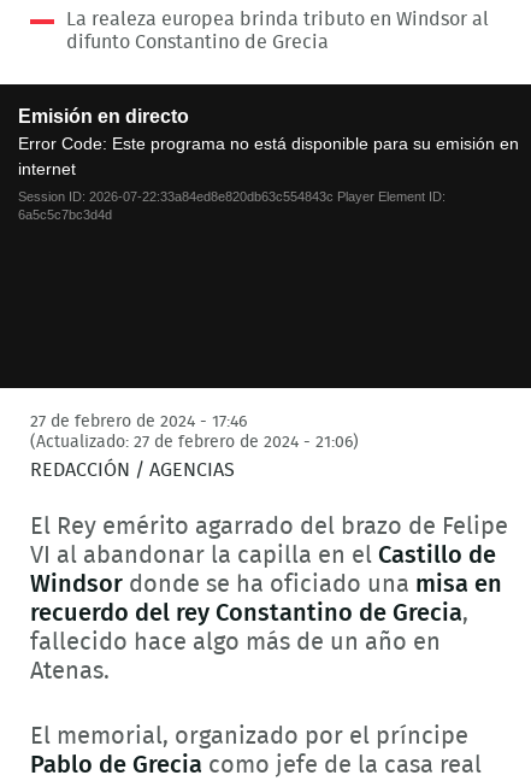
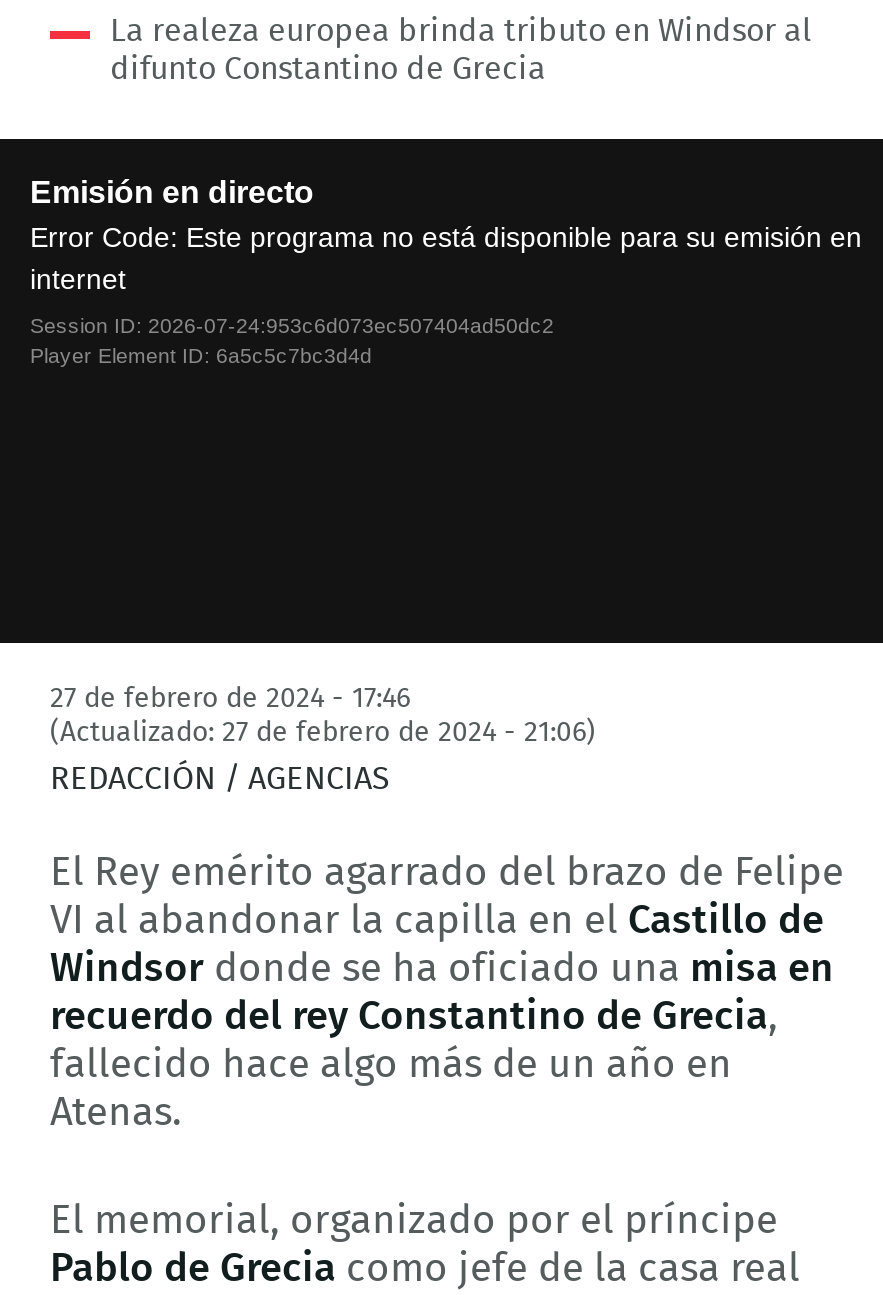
- Session ID: 2026-07-22:33a84ed8e820db63c554843c Player Element ID:
- 6a5c5c7bc3d4d
+ Session ID: 2026-07-24:953c6d073ec507404ad50dc2
+ Player Element ID: 6a5c5c7bc3d4d
